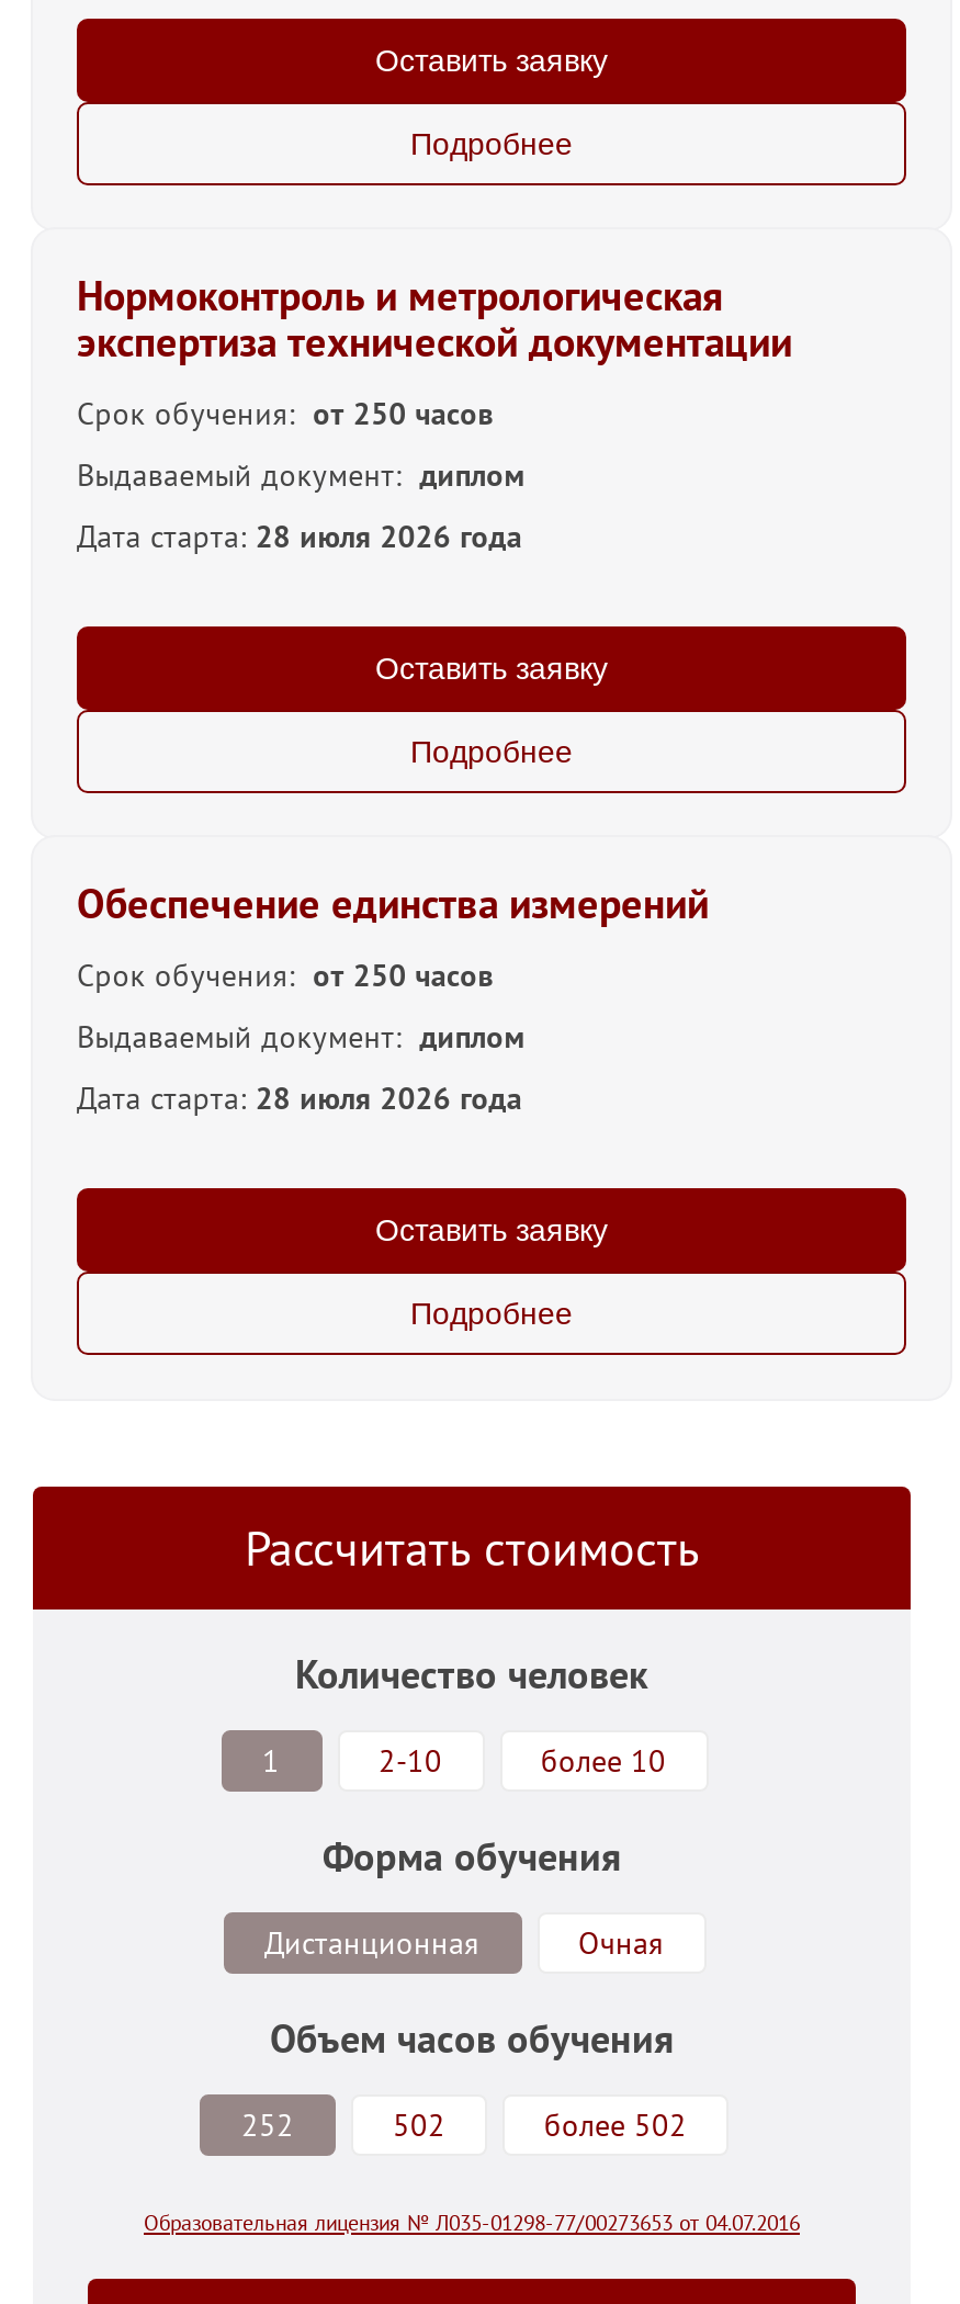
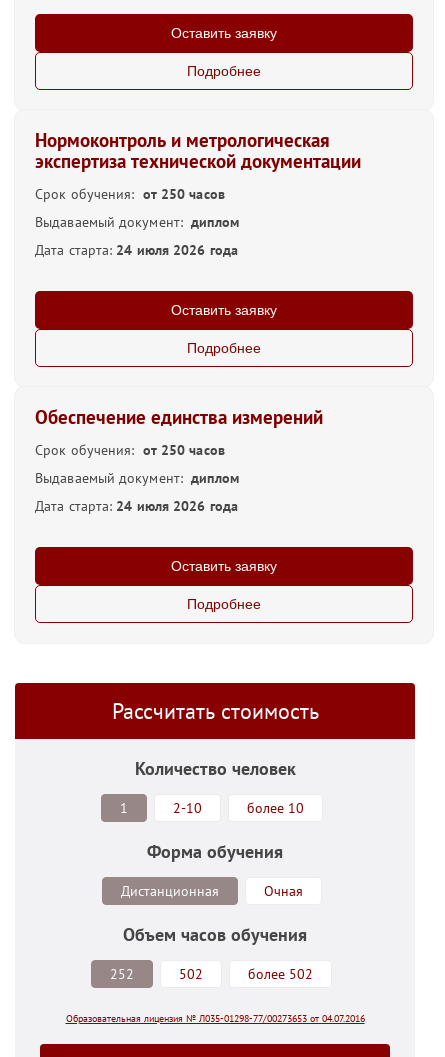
- Дата старта: 28 июля 2026 года
+ Дата старта: 24 июля 2026 года

- Дата старта: 28 июля 2026 года
+ Дата старта: 24 июля 2026 года
